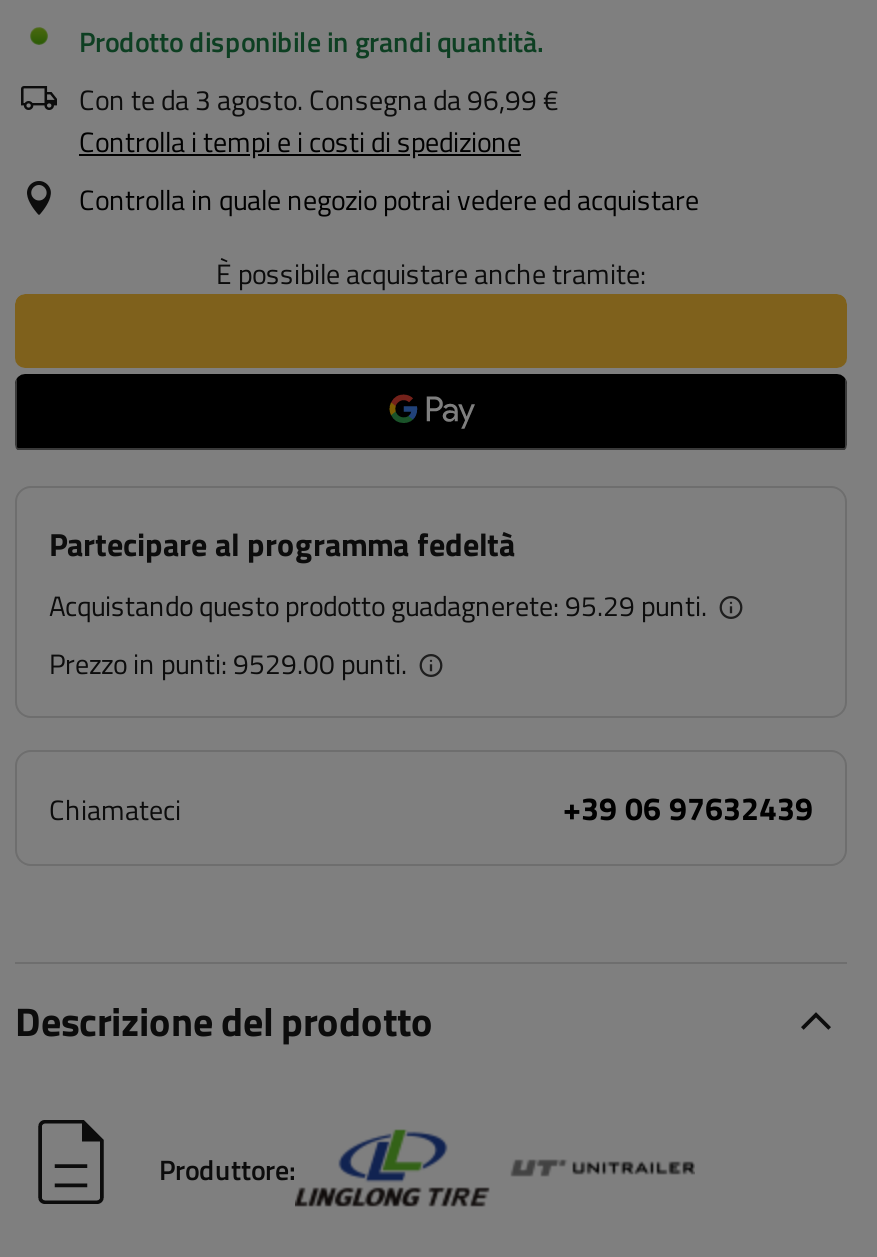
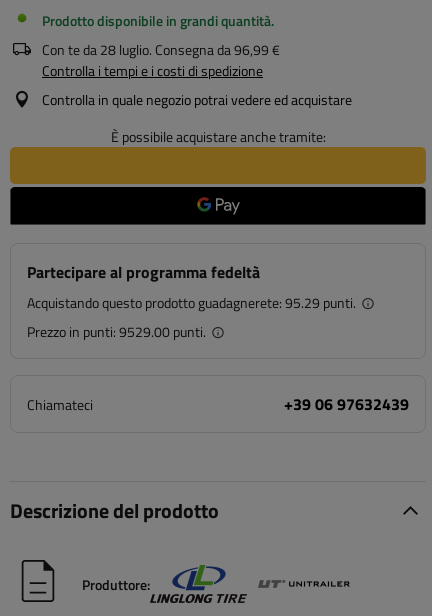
- Con te da 3 agosto. Consegna da 96,99 €
+ Con te da 28 luglio. Consegna da 96,99 €
